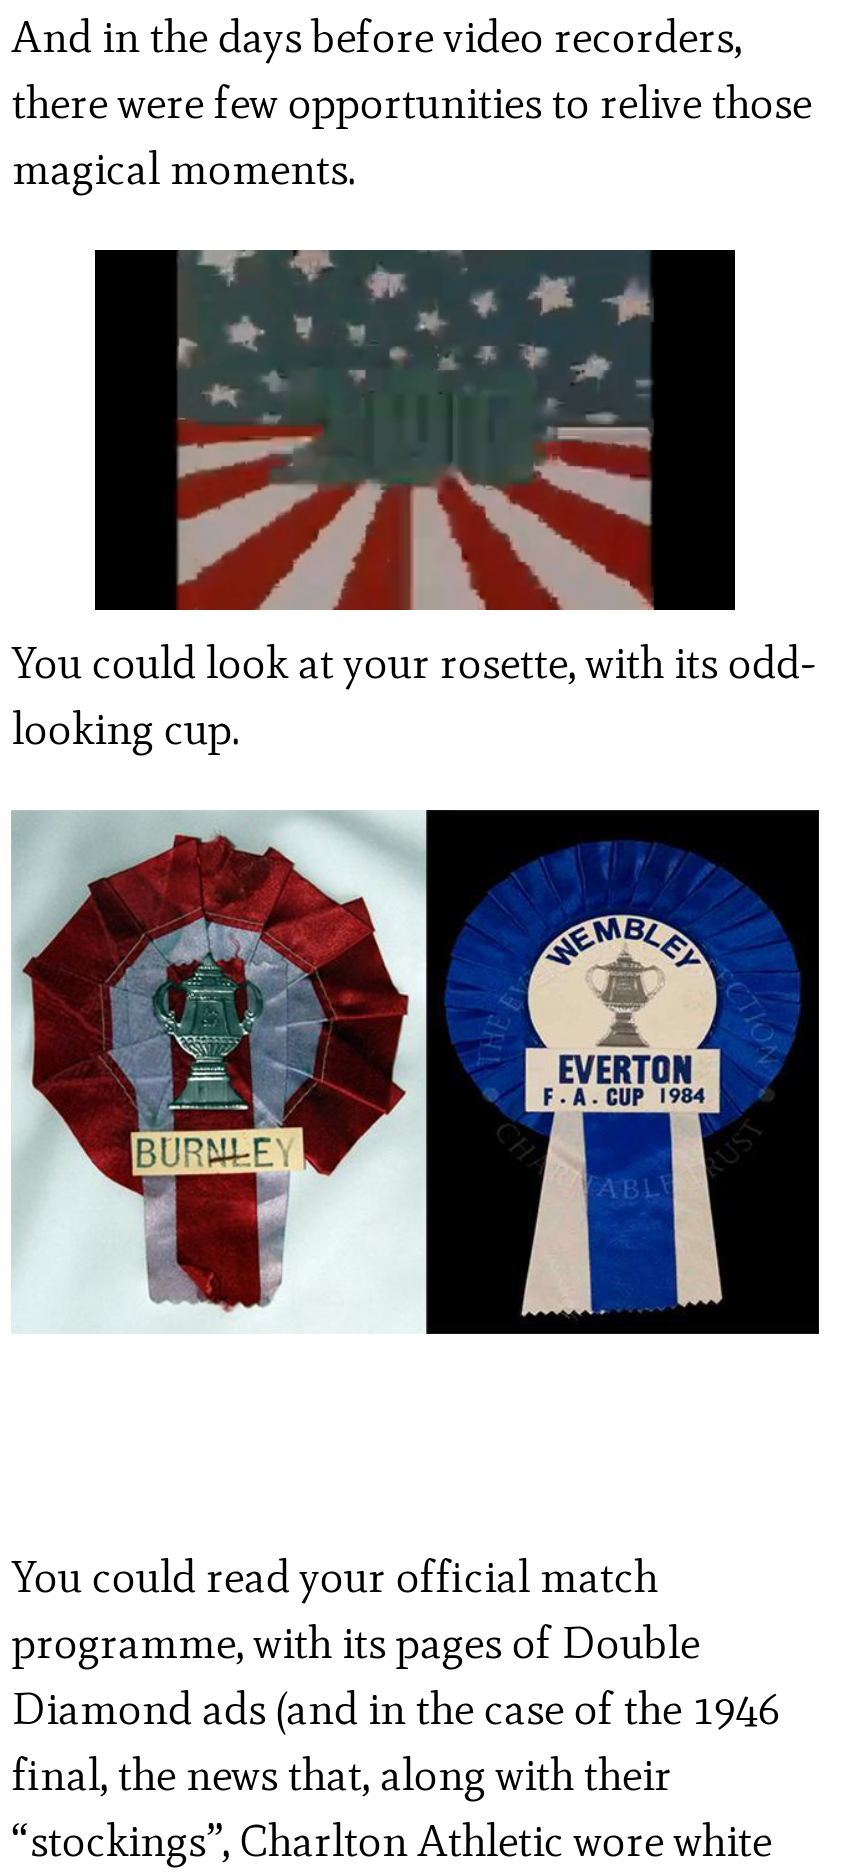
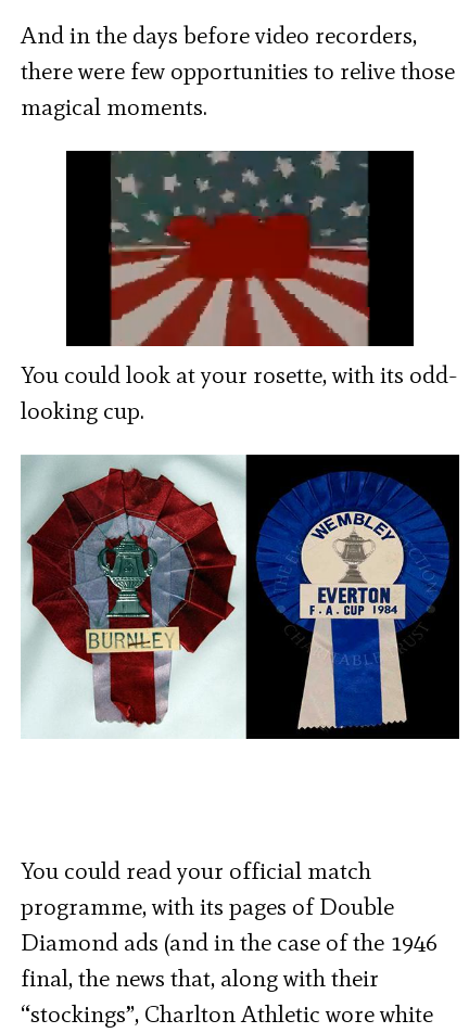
- [image]
+ [image]
